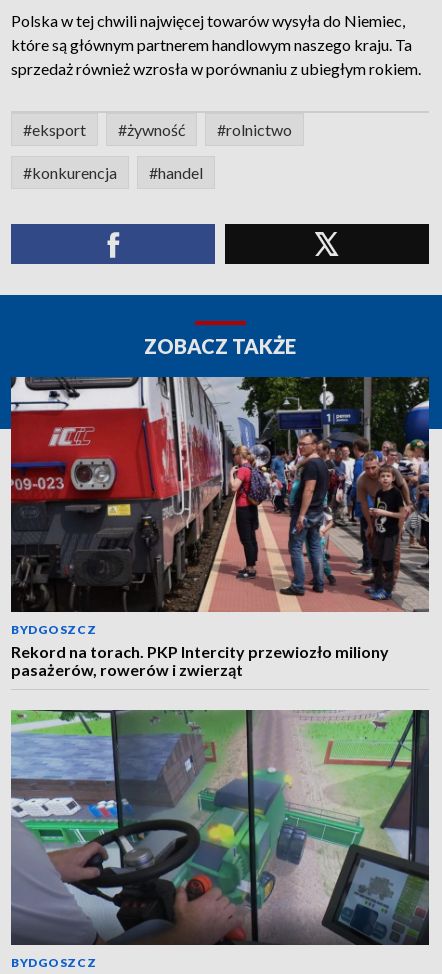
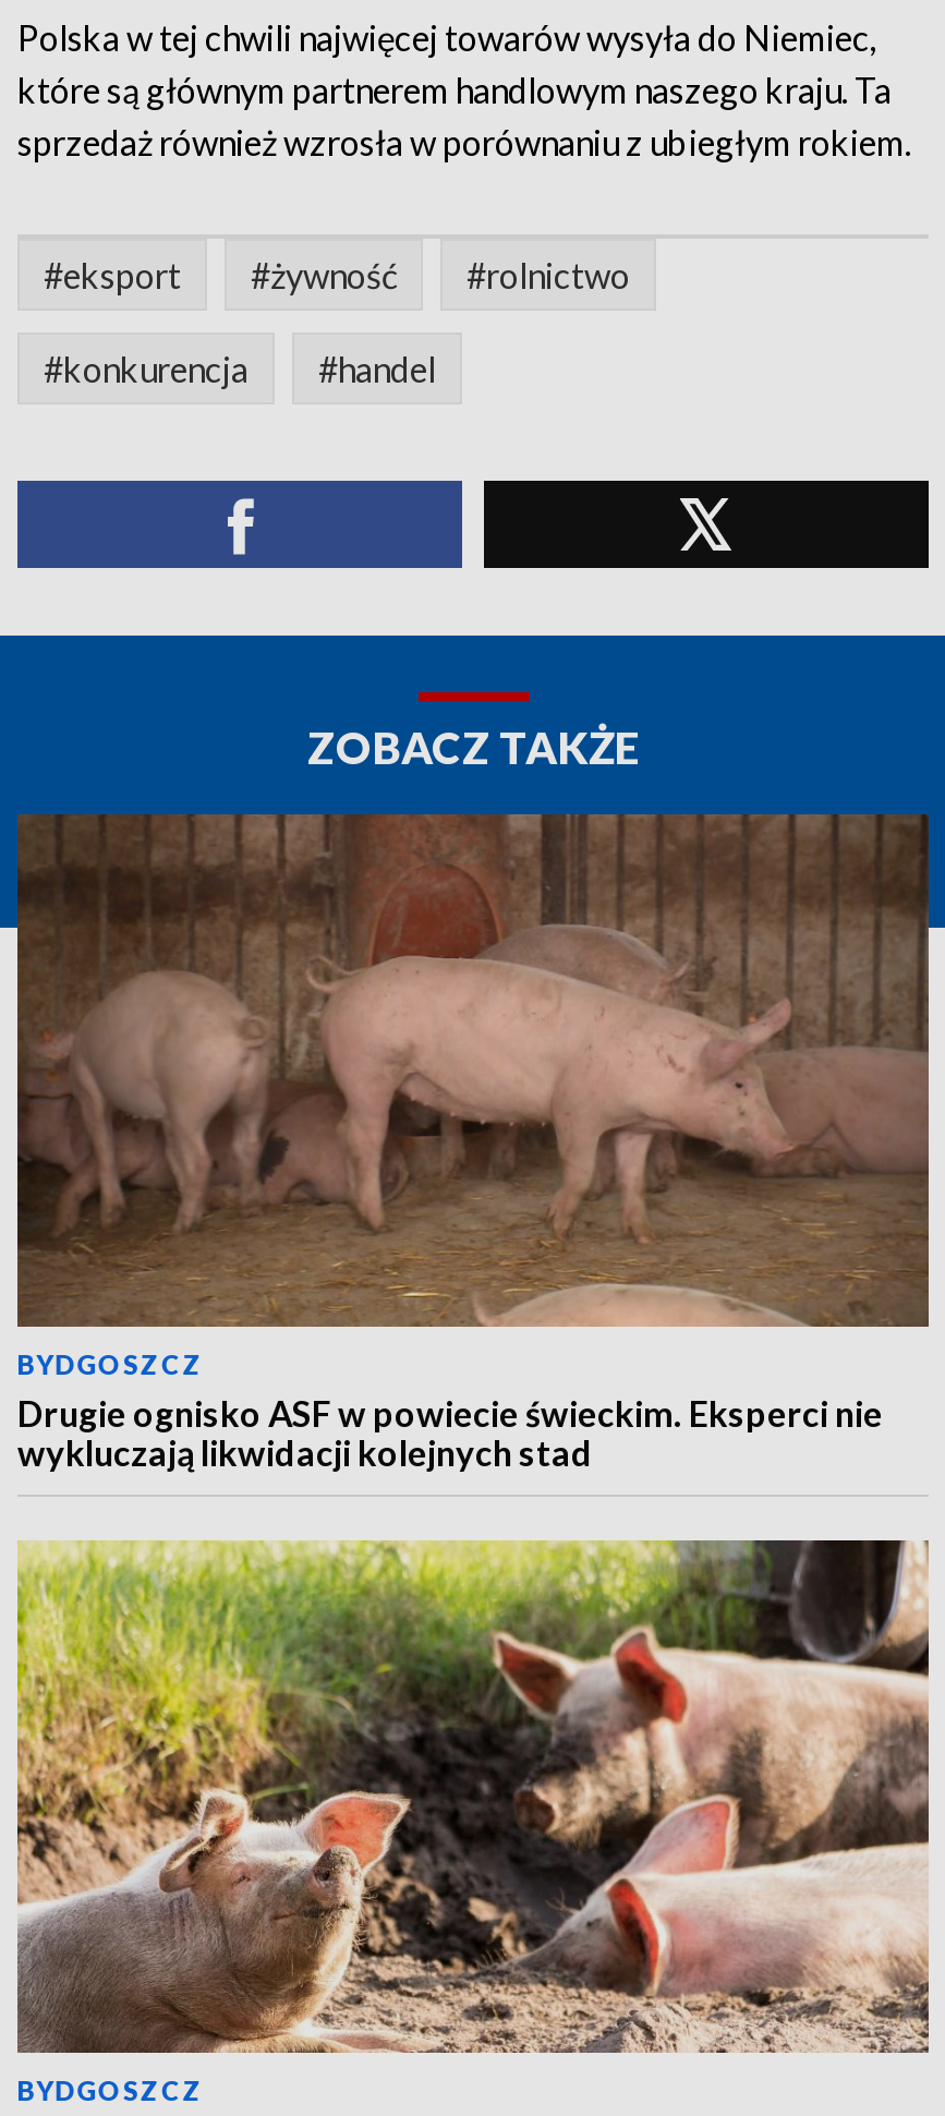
- [image]
- Rekord na torach. PKP Intercity przewiozło miliony
- pasażerów, rowerów i zwierząt
+ [image]
+ Drugie ognisko ASF w powiecie świeckim. Eksperci nie
+ wykluczają likwidacji kolejnych stad

- [image]
+ [image]
